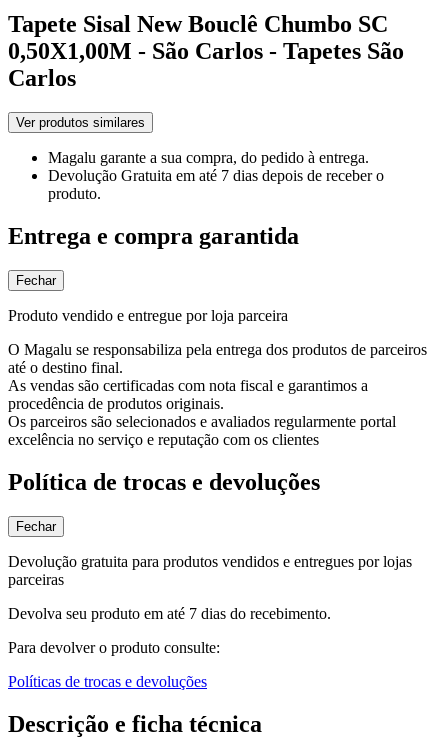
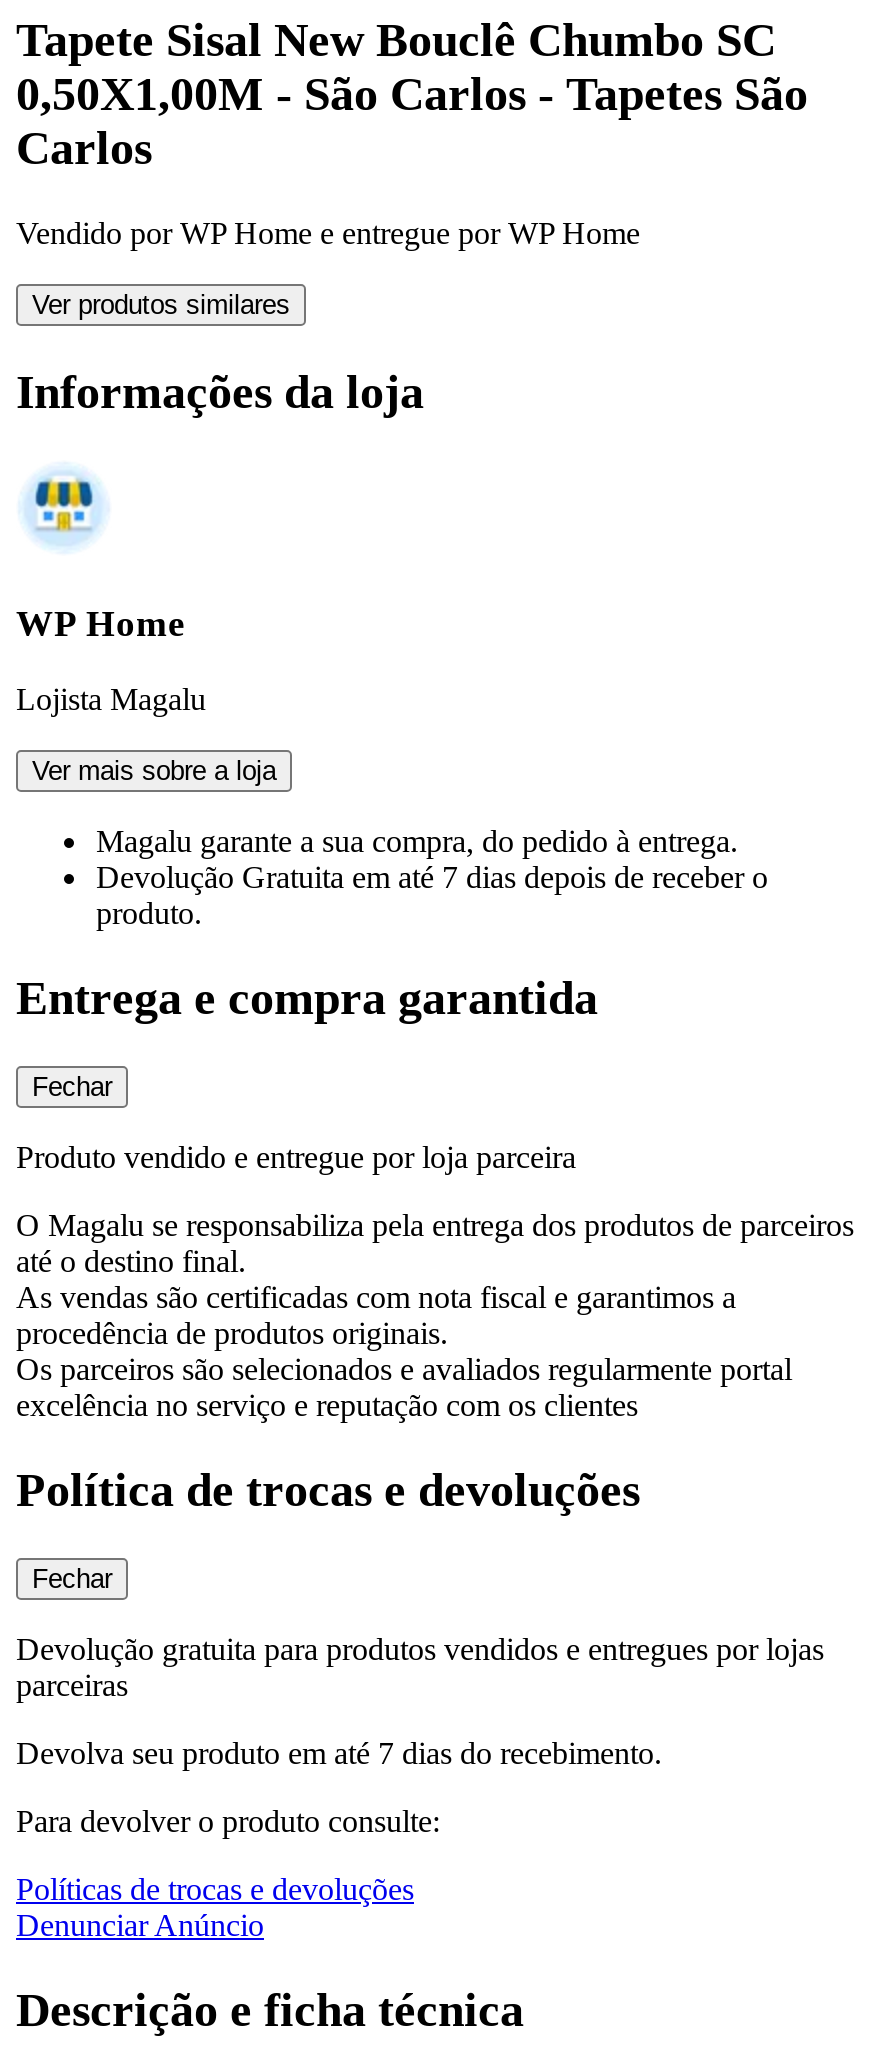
+ Vendido por WP Home e entregue por WP Home

+ Informações da loja

+ [image]
+ WP Home
+ Lojista Magalu
+ Ver mais sobre a loja

+ Denunciar Anúncio
